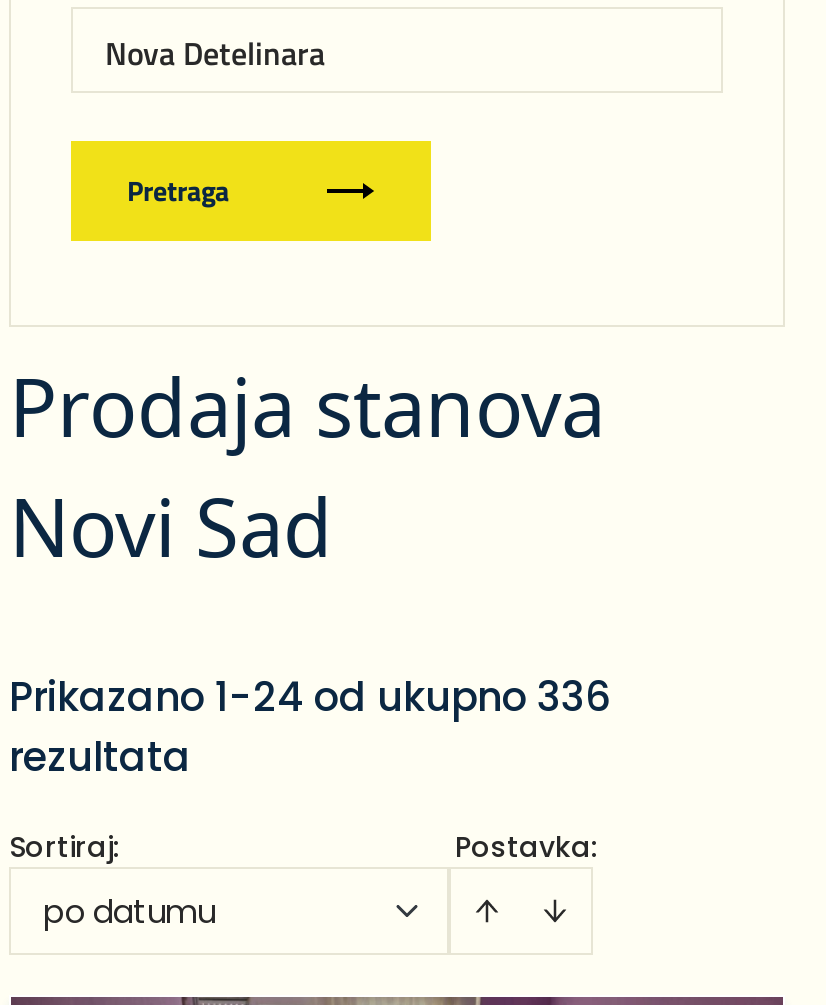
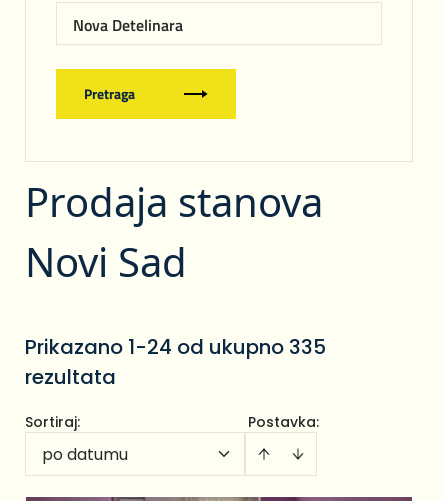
- Prikazano 1-24 od ukupno 336
+ Prikazano 1-24 od ukupno 335
